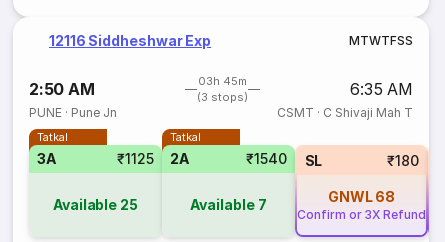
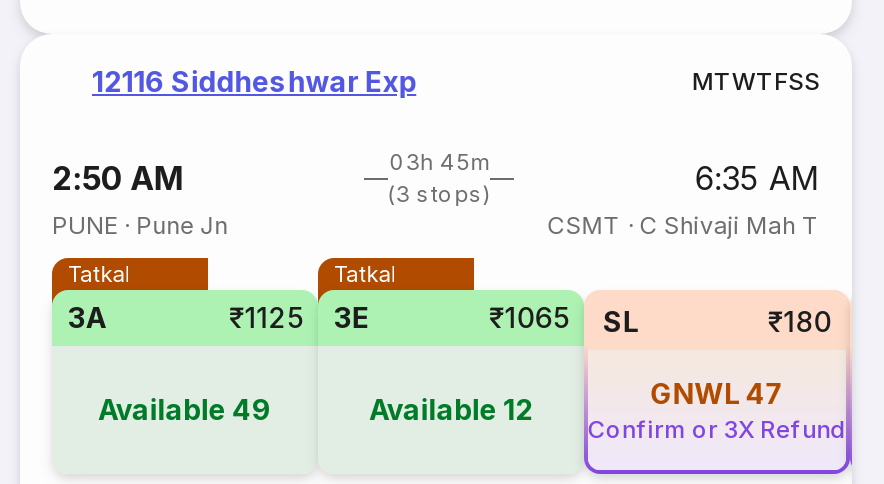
- 2A
- ₹1540
+ 3E
+ ₹1065

- GNWL 68
+ GNWL 47

- Available 25
+ Available 49

- Available 7
+ Available 12
